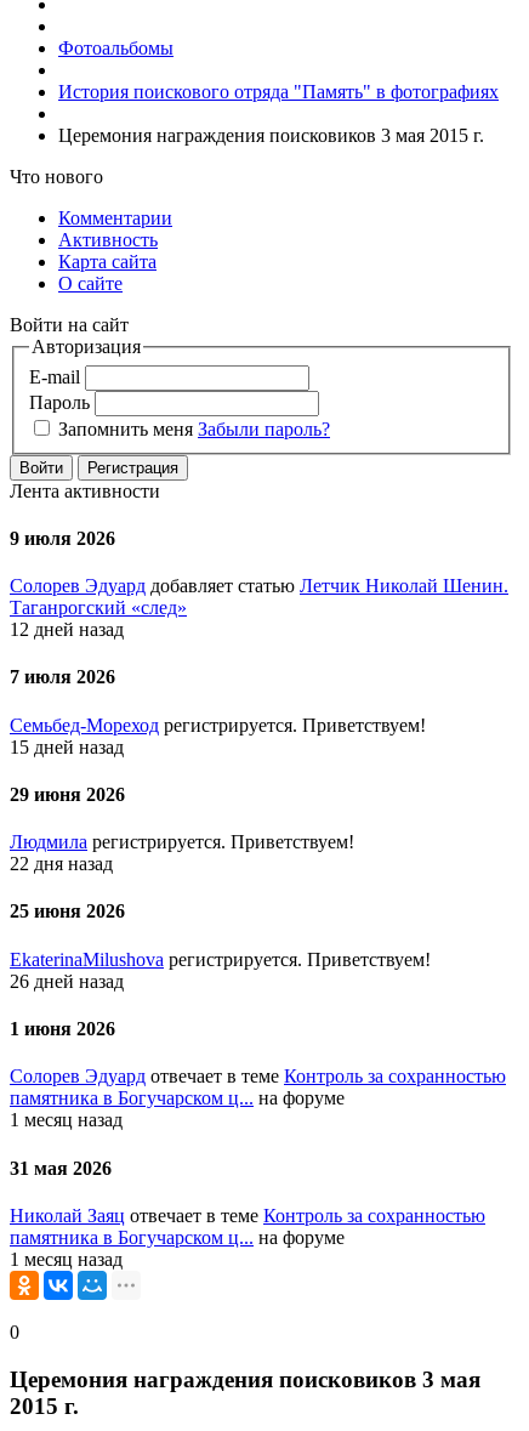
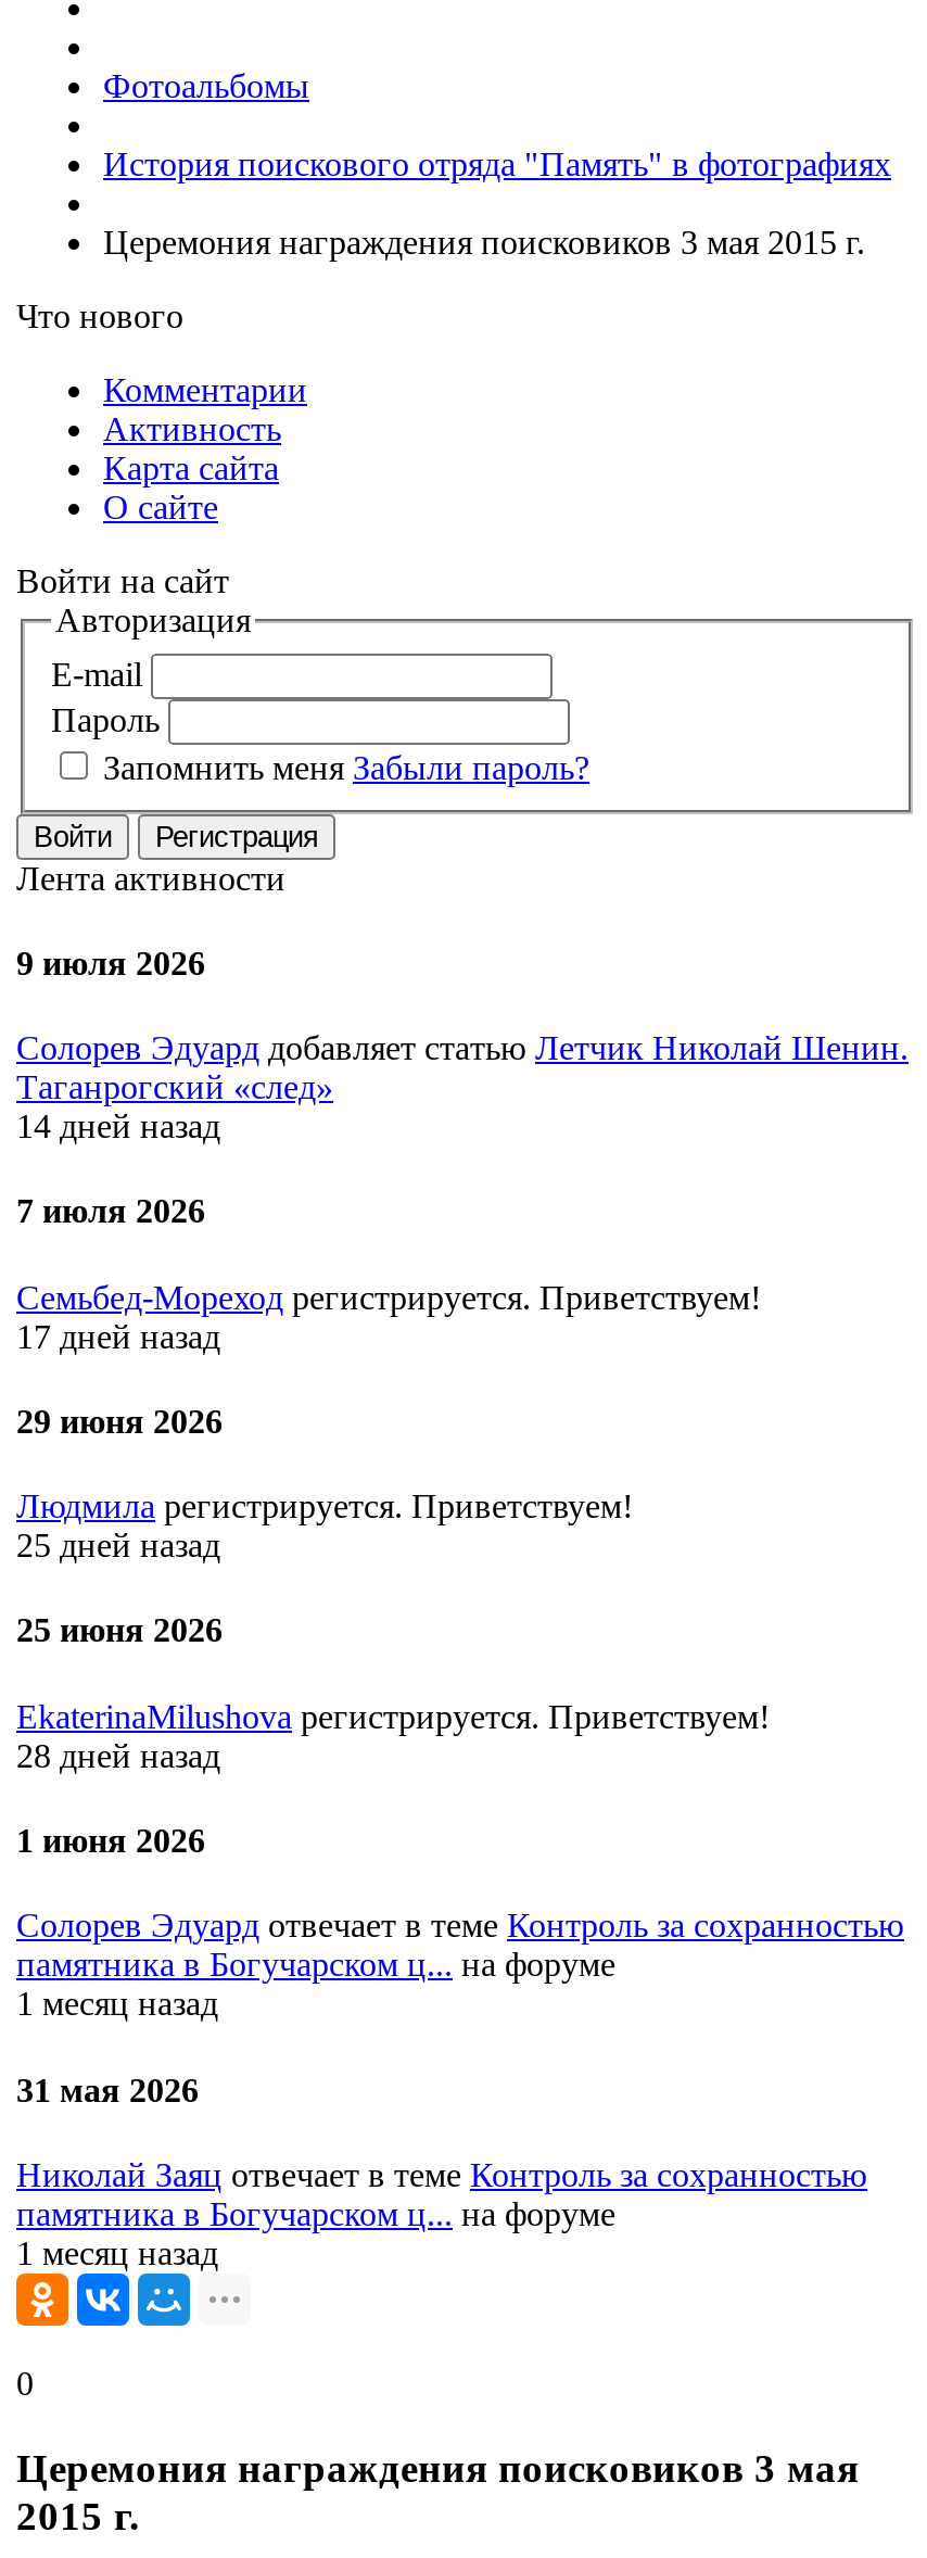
- 12 дней назад
+ 14 дней назад

- 15 дней назад
+ 17 дней назад

- 22 дня назад
+ 25 дней назад

- 26 дней назад
+ 28 дней назад
